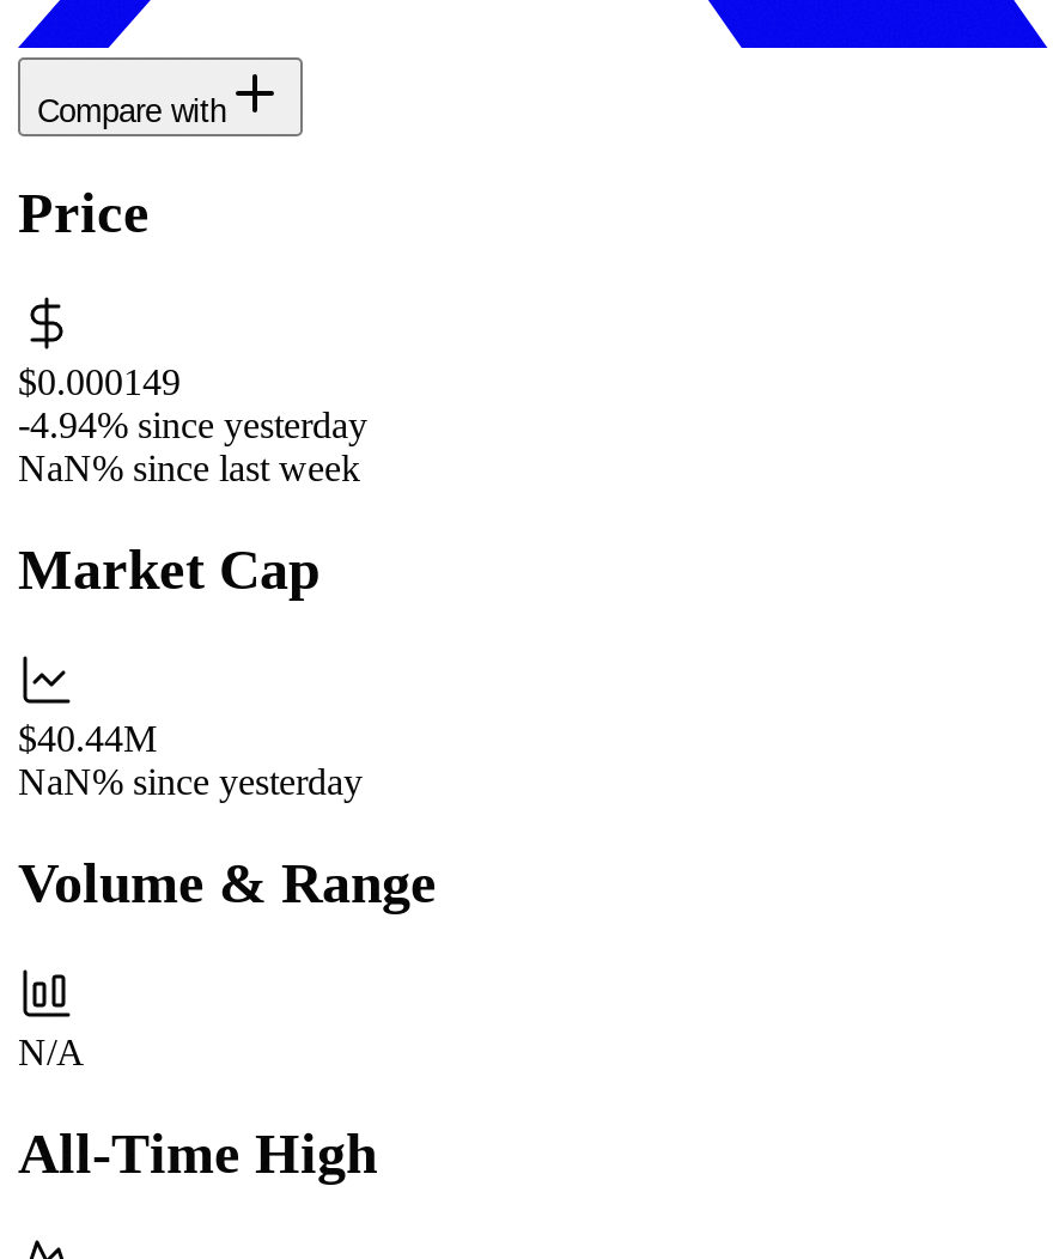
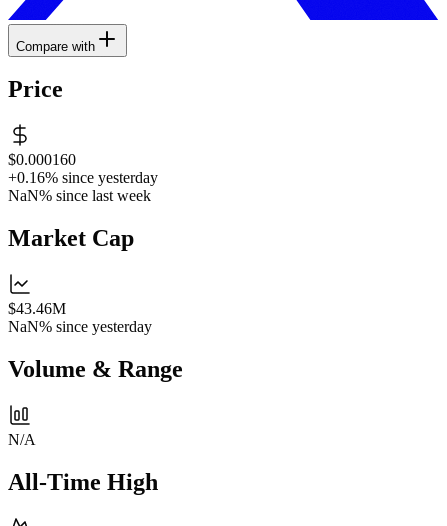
- $0.000149
+ $0.000160

- -4.94% since yesterday
+ +0.16% since yesterday

- $40.44M
+ $43.46M
